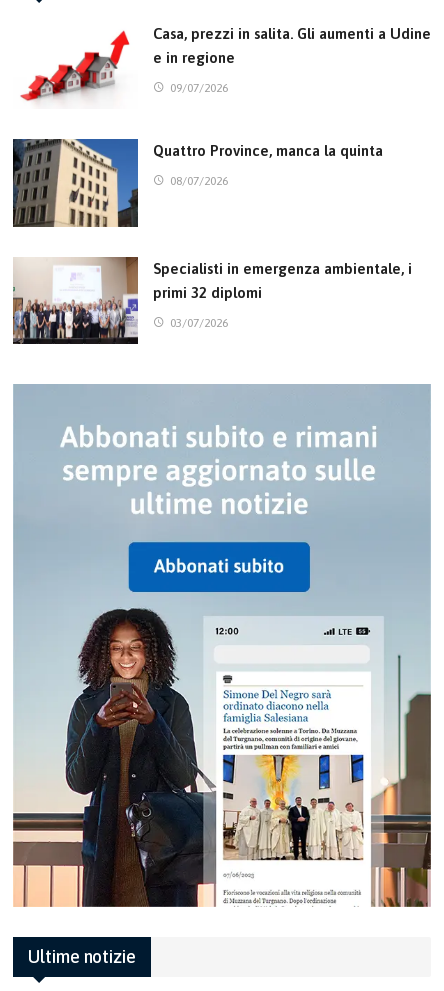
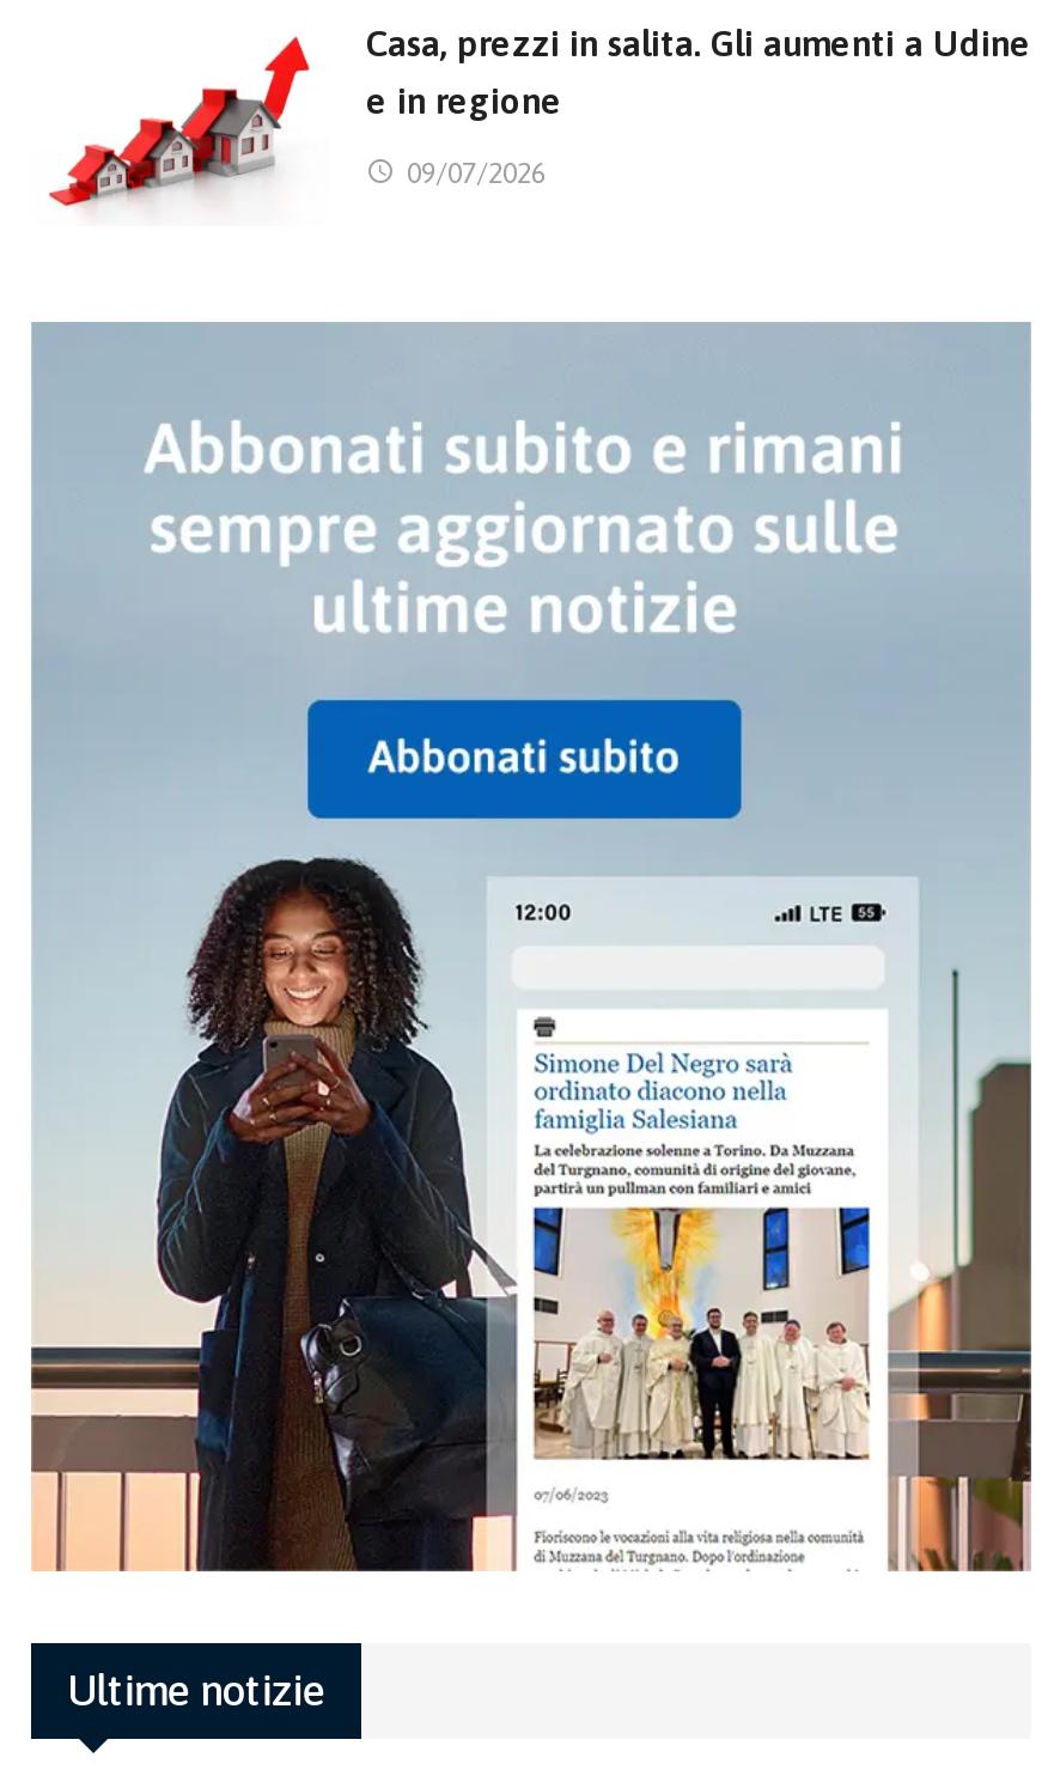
- [image]
- Quattro Province, manca la quinta
- 08/07/2026

- [image]
- Specialisti in emergenza ambientale, i
- primi 32 diplomi
- 03/07/2026
